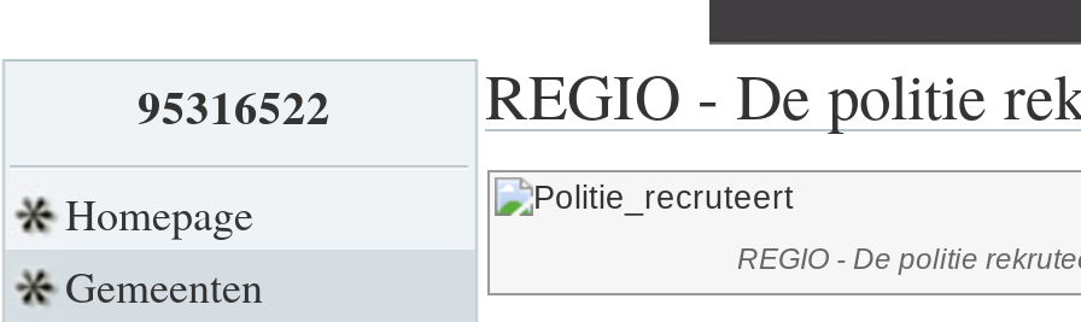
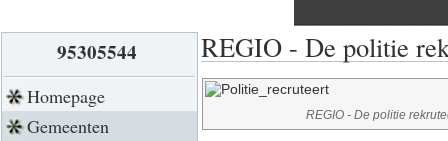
- 95316522
+ 95305544
